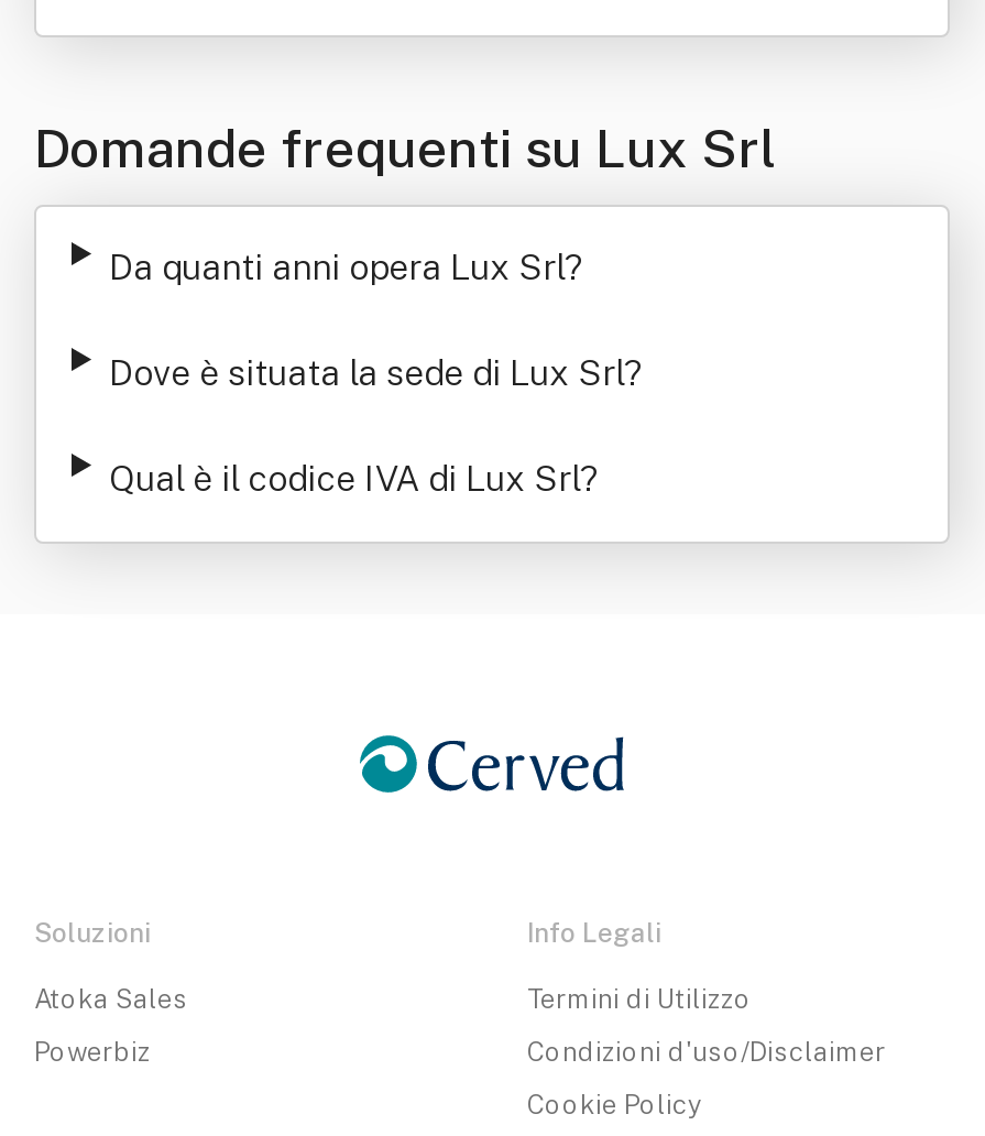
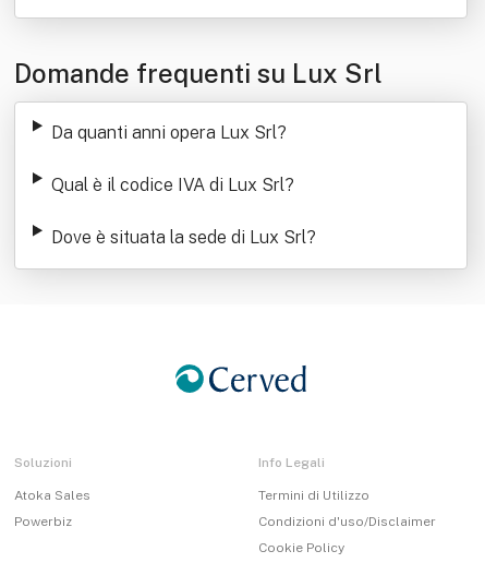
moved down: Dove è situata la sede di Lux Srl?

moved up: Qual è il codice IVA di Lux Srl?
